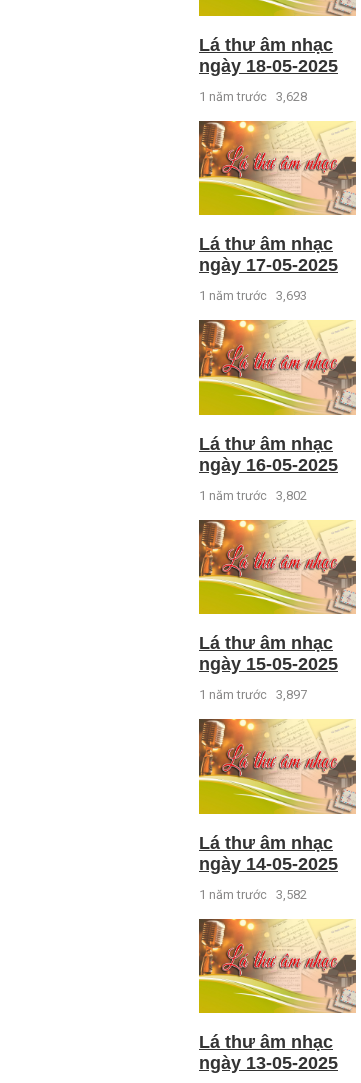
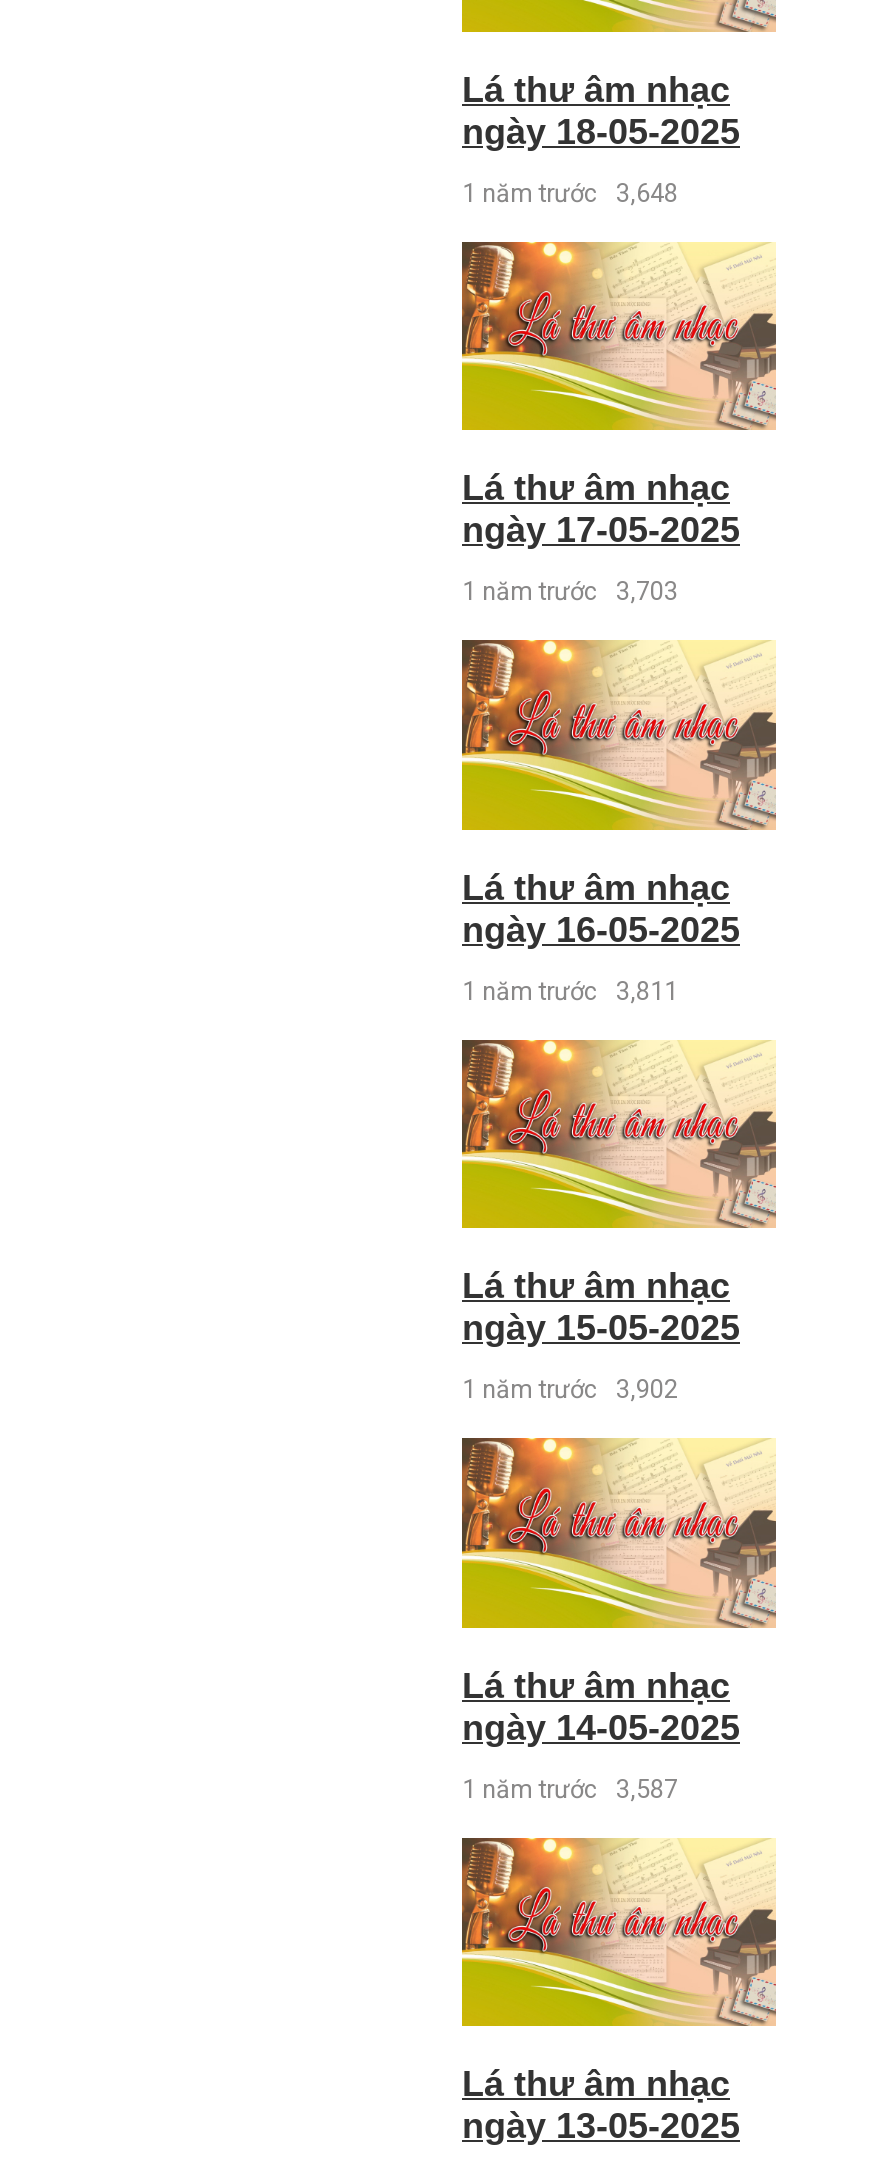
- 1 năm trước 3,628
+ 1 năm trước 3,648

- 1 năm trước 3,693
+ 1 năm trước 3,703

- 1 năm trước 3,802
+ 1 năm trước 3,811

- 1 năm trước 3,897
+ 1 năm trước 3,902

- 1 năm trước 3,582
+ 1 năm trước 3,587
